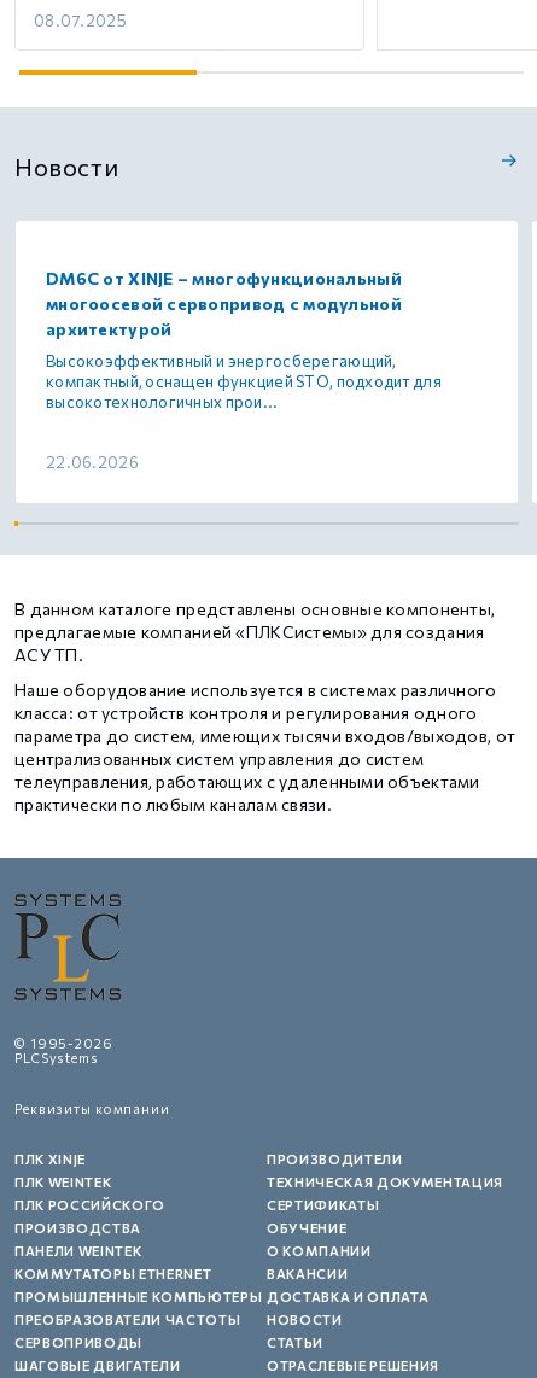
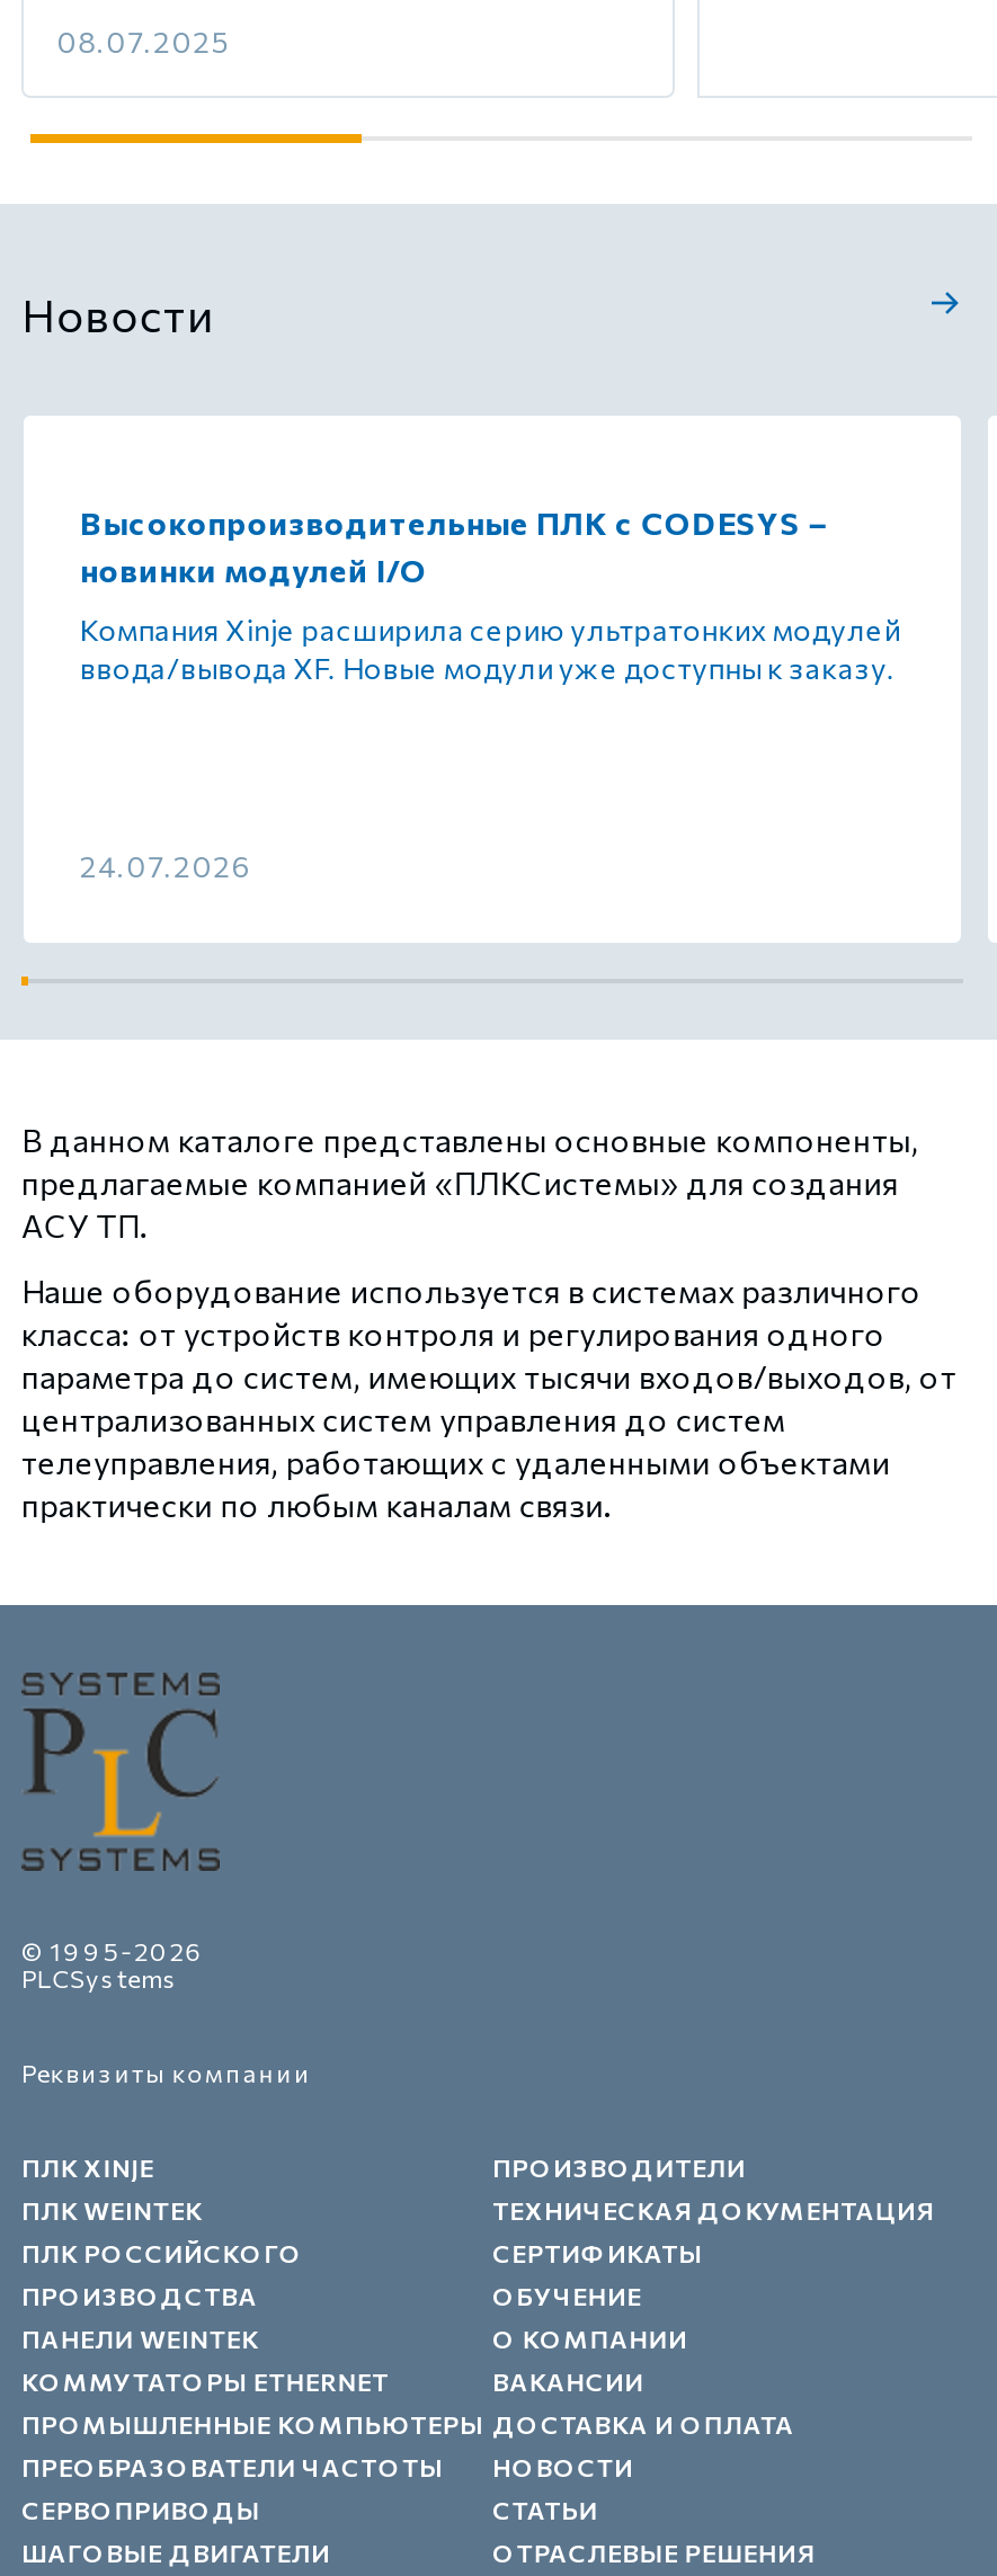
- DM6C от XINJE – многофункциональный
- многоосевой сервопривод с модульной
- архитектурой
+ Высокопроизводительные ПЛК с CODESYS –
+ новинки модулей I/O

- Высокоэффективный и энергосберегающий,
- компактный, оснащен функцией STO, подходит для
- высокотехнологичных прои...
+ Компания Xinje расширила серию ультратонких модулей
+ ввода/вывода XF. Новые модули уже доступны к заказу.

- 22.06.2026
+ 24.07.2026
